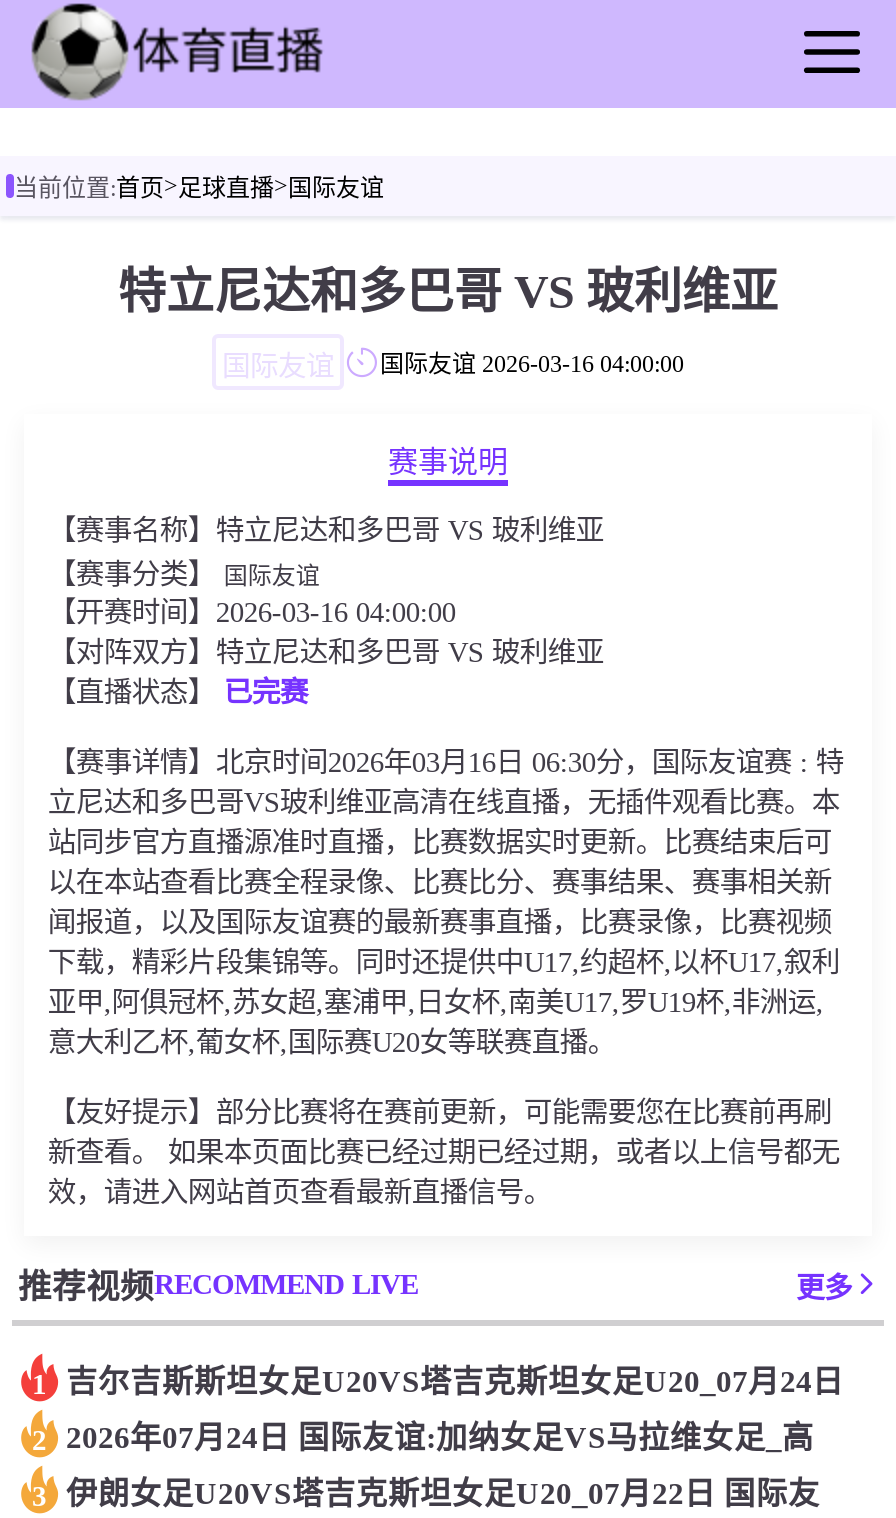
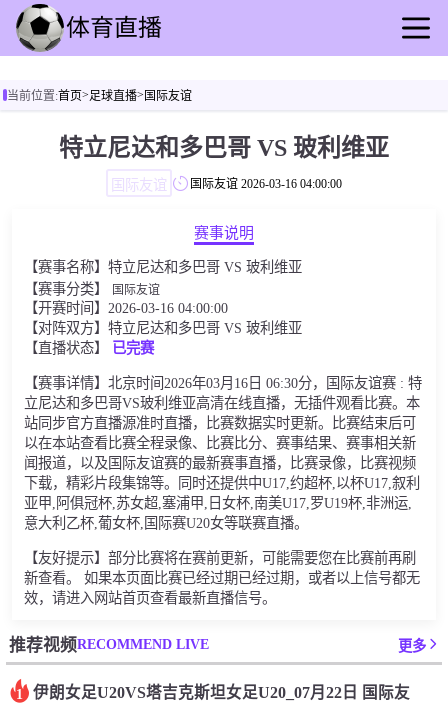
- 吉尔吉斯斯坦女足U20VS塔吉克斯坦女足U20_07月24日
- 2
- 2026年07月24日 国际友谊:加纳女足VS马拉维女足_高
- 3
